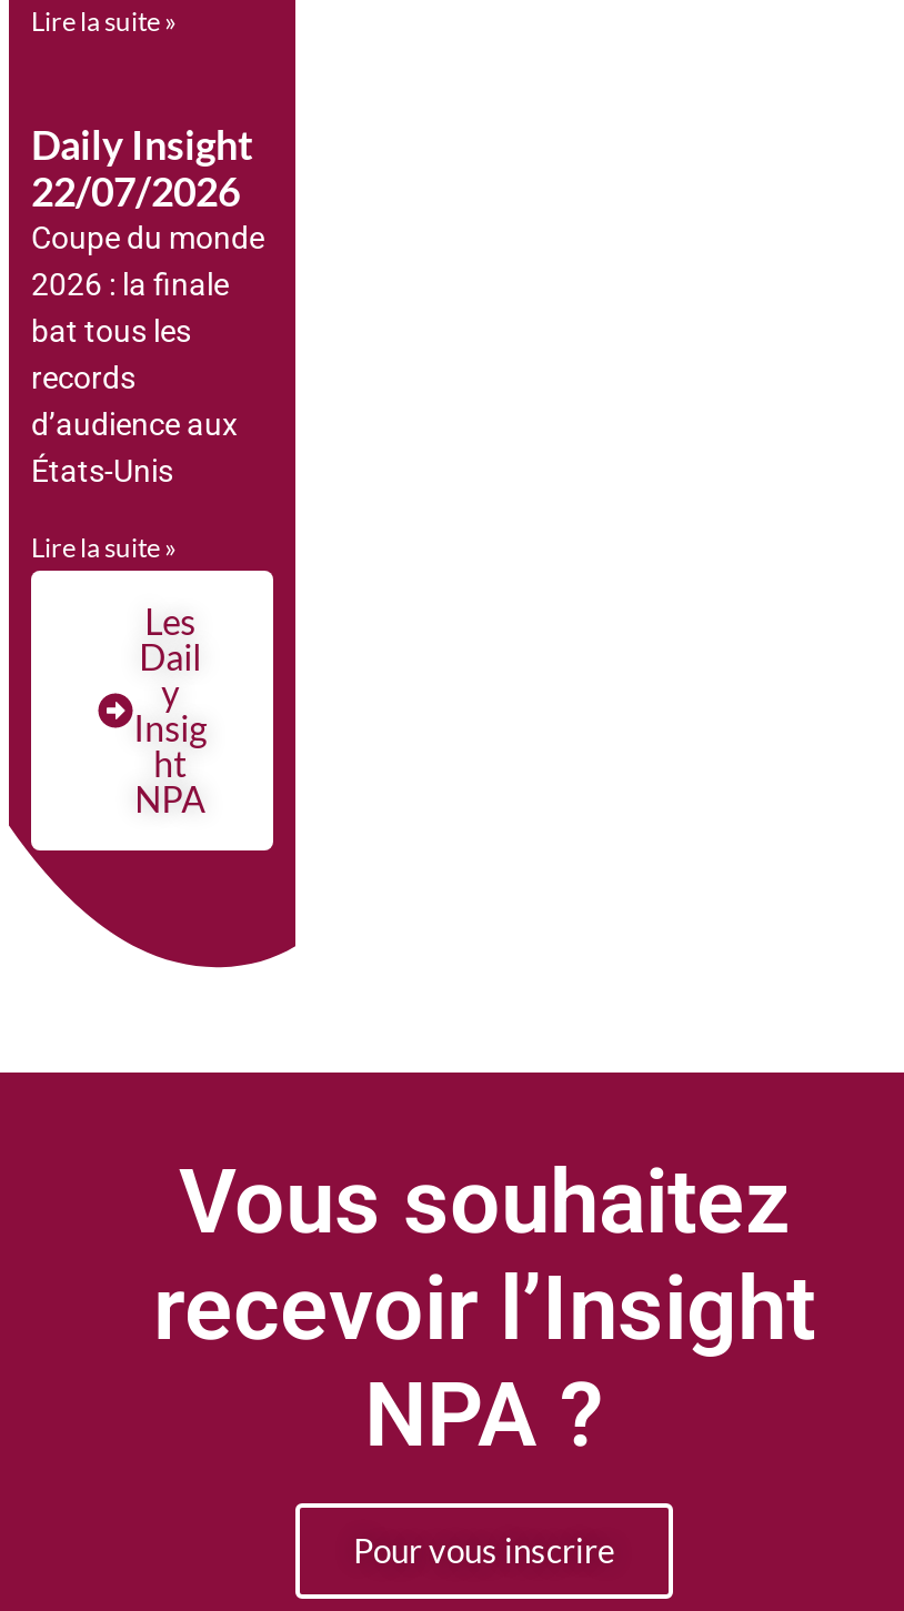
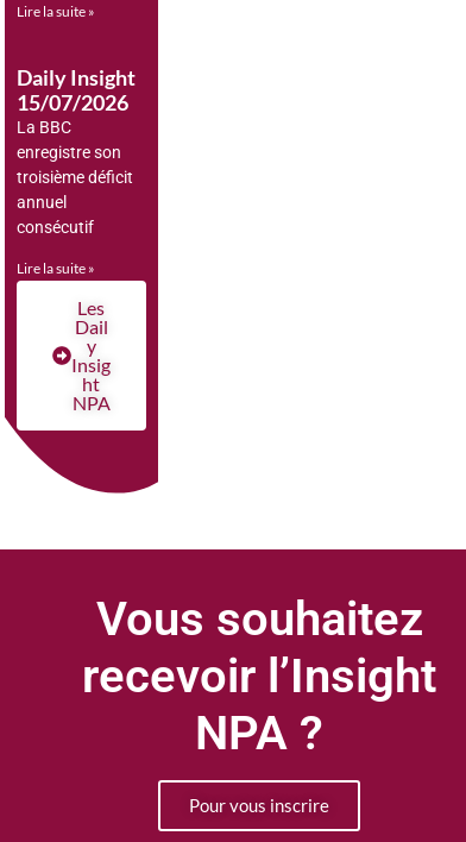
- 22/07/2026
- Coupe du monde
- 2026 : la finale
- bat tous les
- records
- d’audience aux
- États-Unis
+ 15/07/2026
+ La BBC
+ enregistre son
+ troisième déficit
+ annuel
+ consécutif
